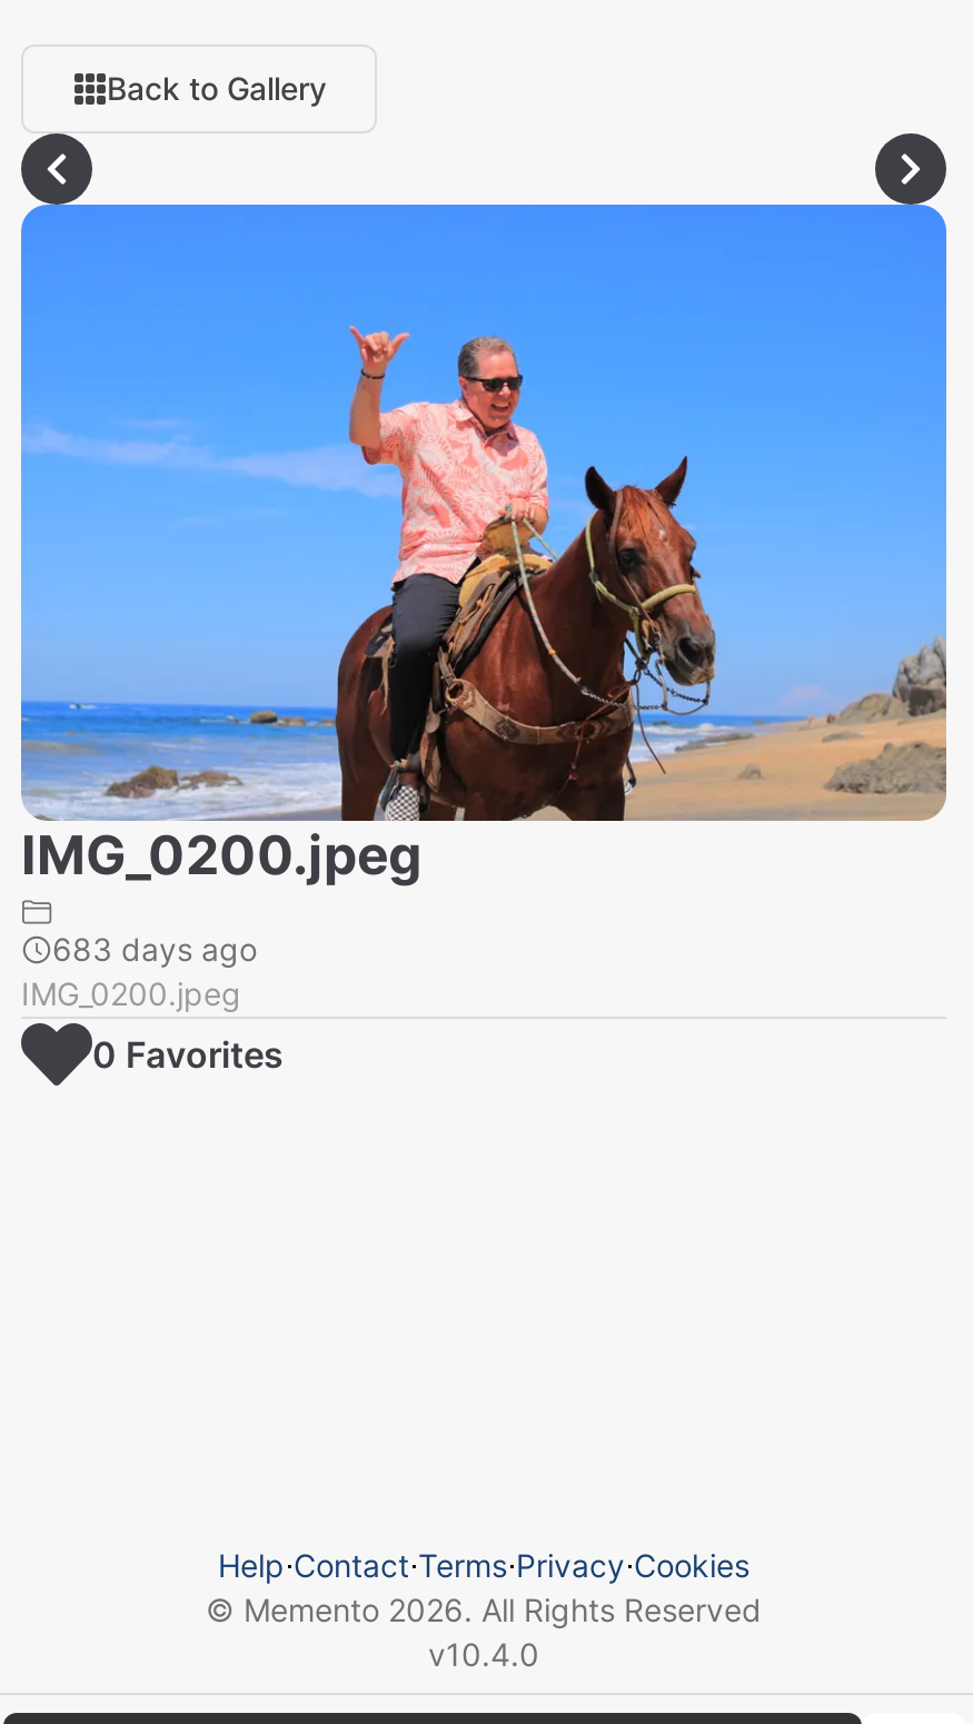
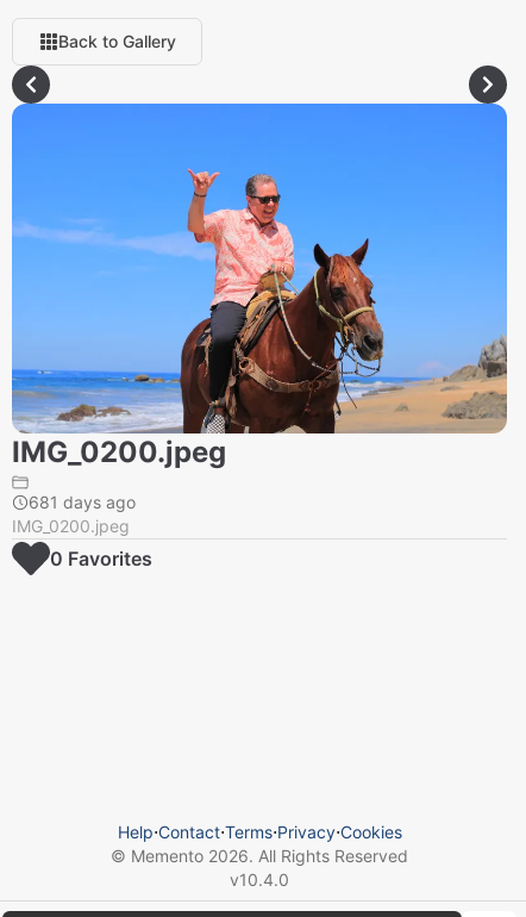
- 683 days ago
+ 681 days ago
